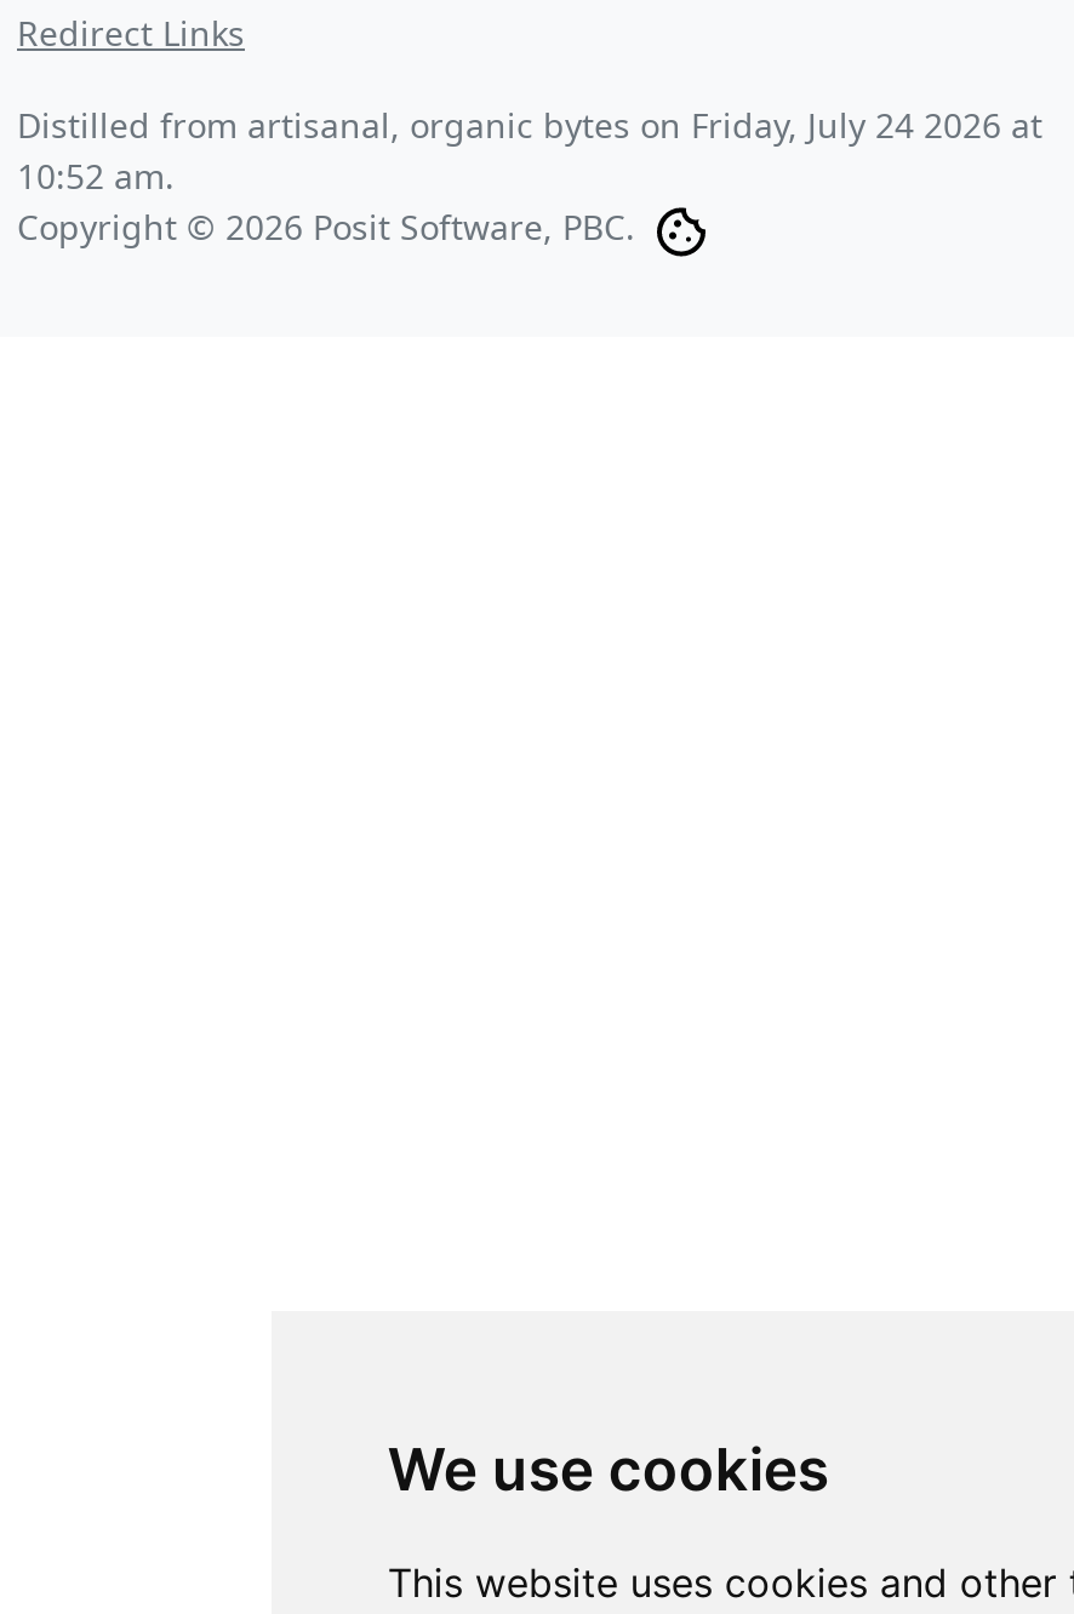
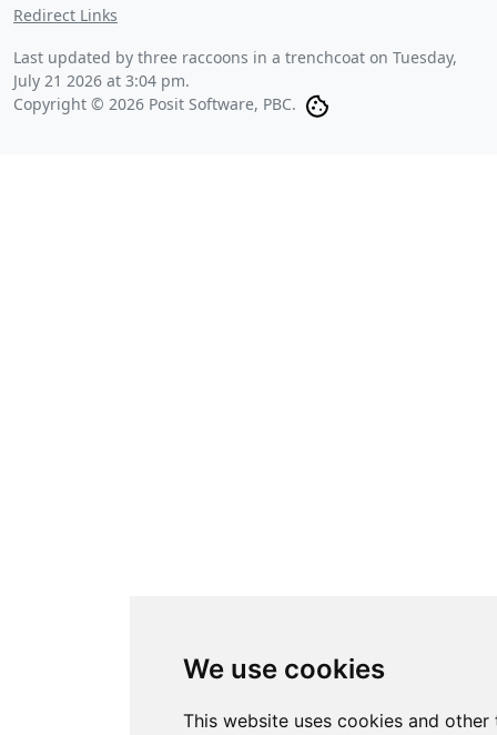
- Distilled from artisanal, organic bytes on Friday, July 24 2026 at
- 10:52 am.
+ Last updated by three raccoons in a trenchcoat on Tuesday,
+ July 21 2026 at 3:04 pm.
